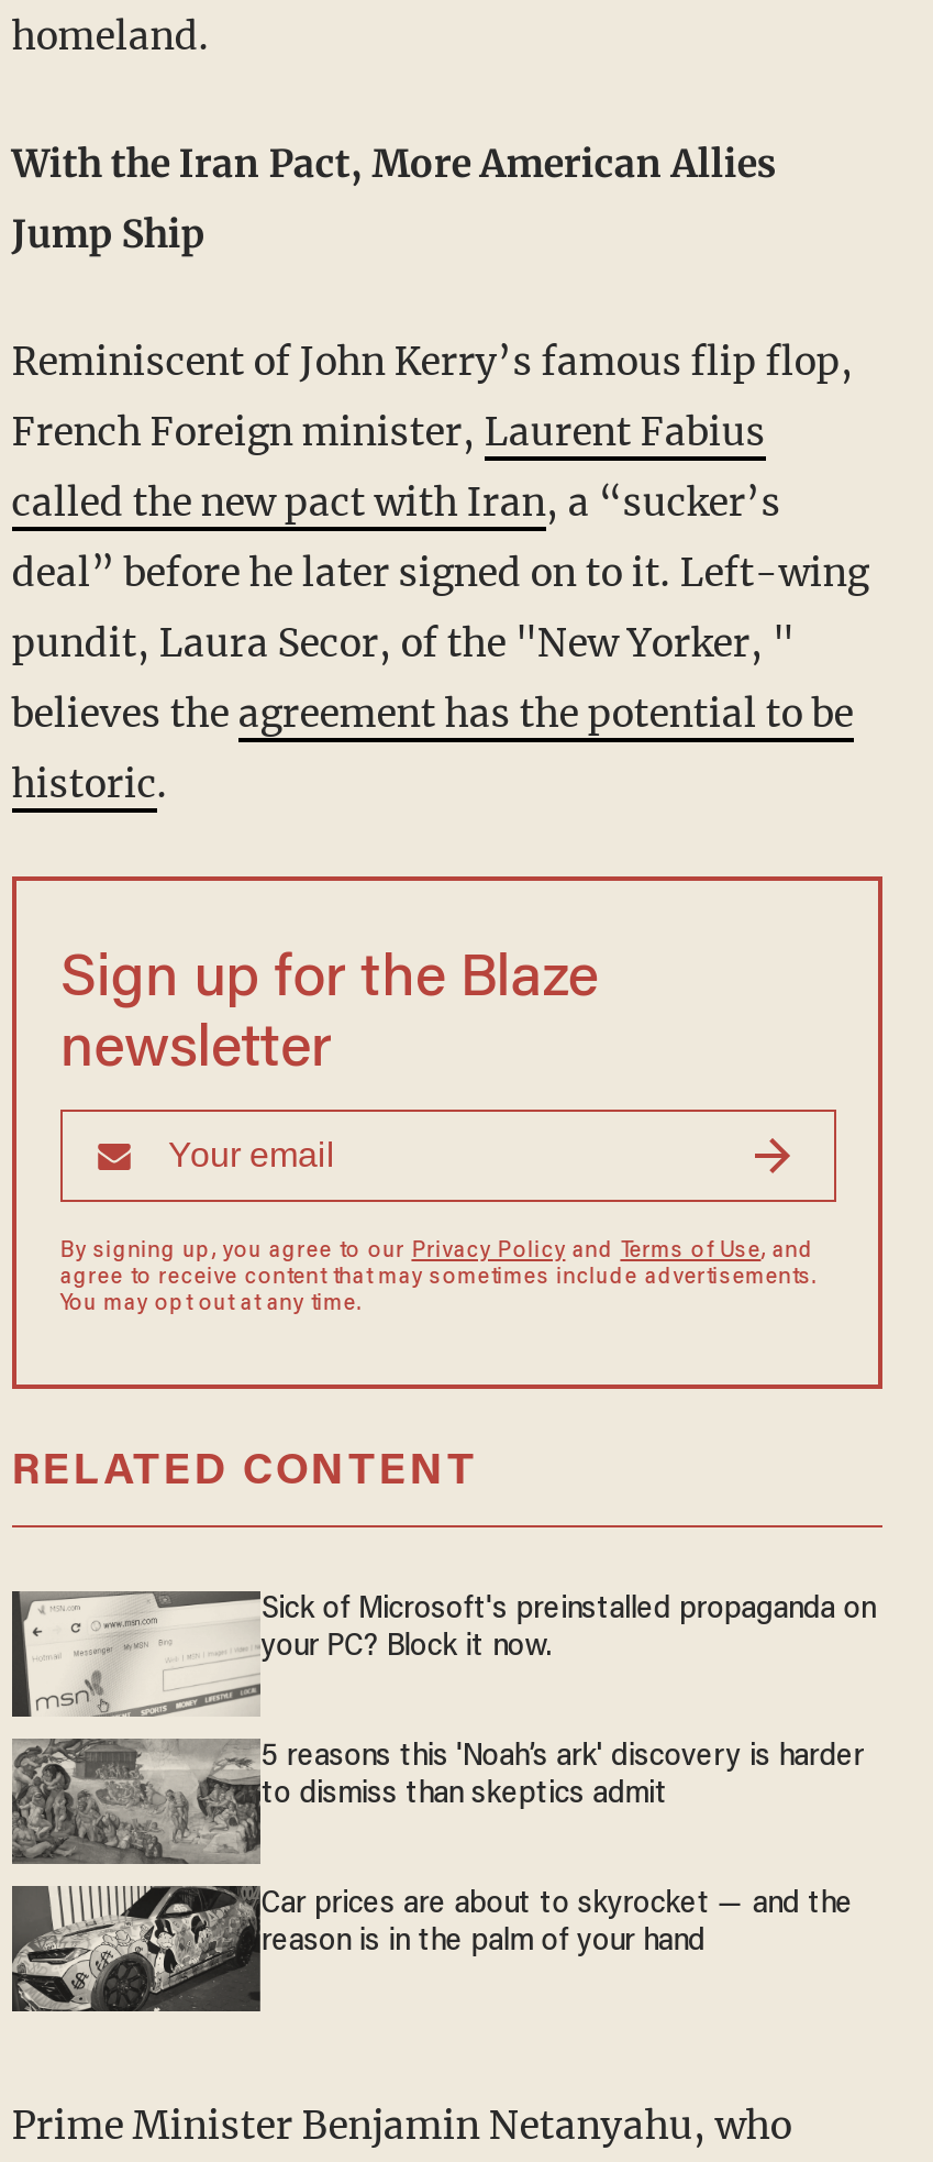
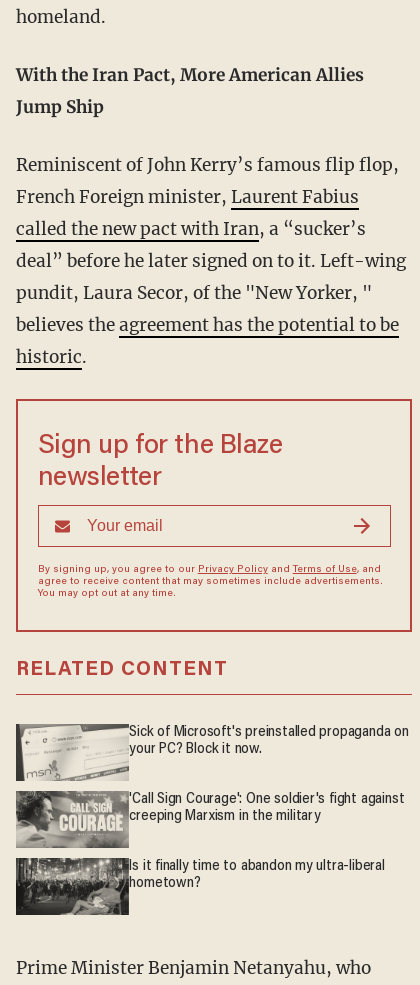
- [image]
- 5 reasons this 'Noah’s ark' discovery is harder
- to dismiss than skeptics admit
+ [image]
+ 'Call Sign Courage': One soldier's fight against
+ creeping Marxism in the military

- [image]
- Car prices are about to skyrocket — and the
- reason is in the palm of your hand
+ [image]
+ Is it finally time to abandon my ultra-liberal
+ hometown?
